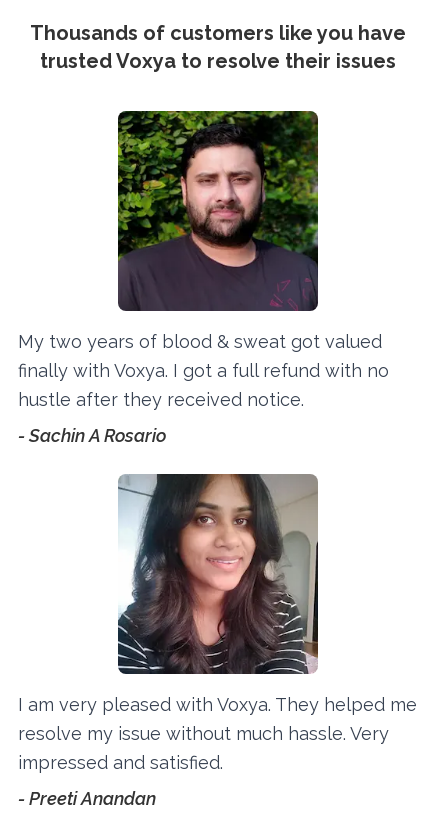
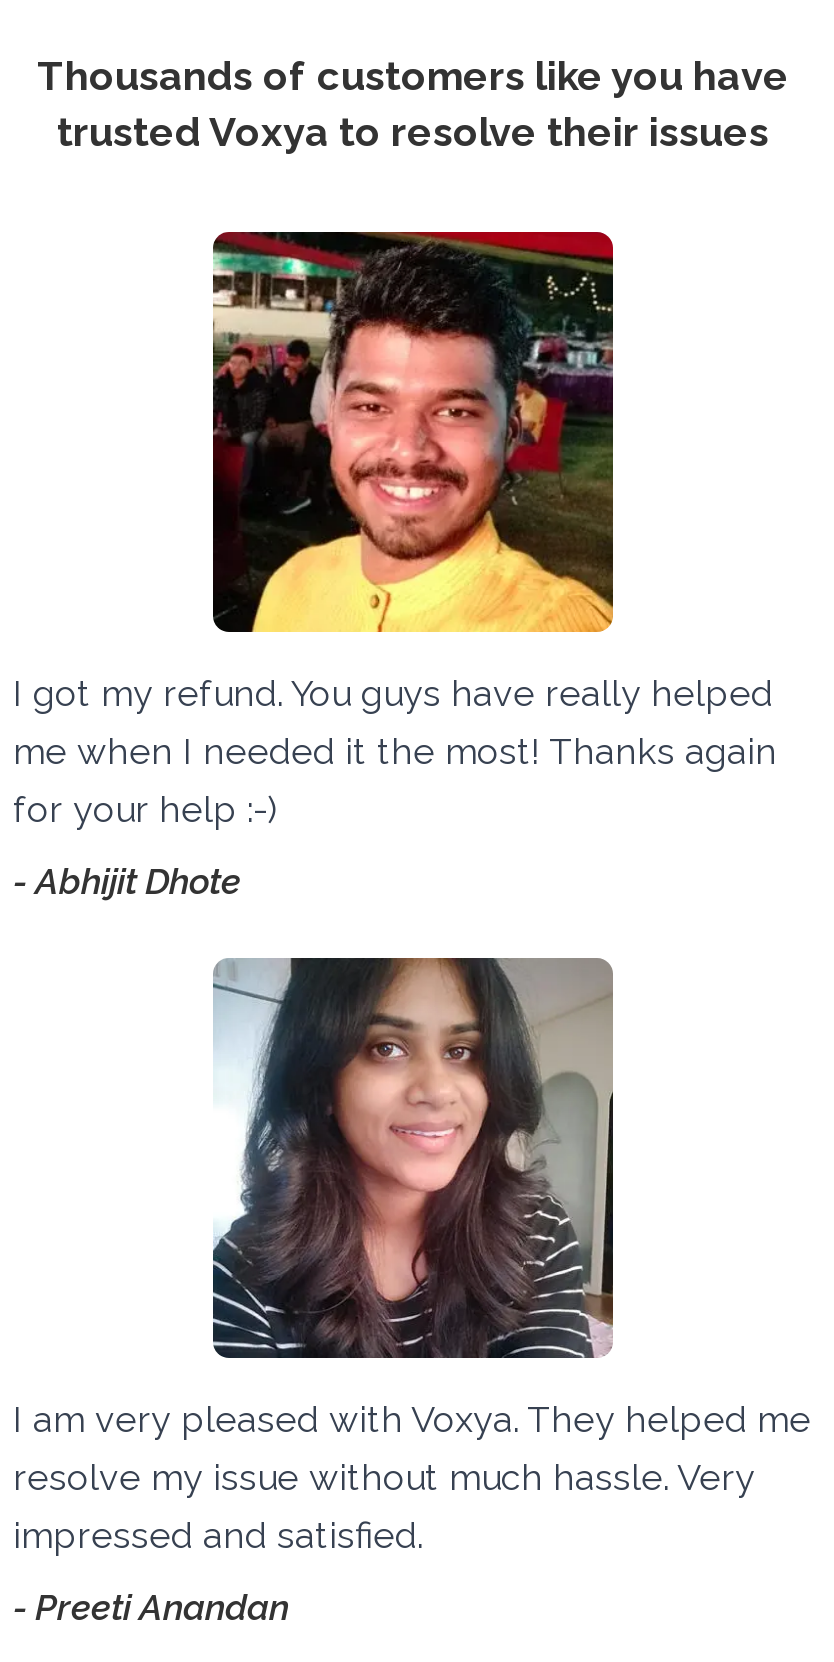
- [image]
- My two years of blood & sweat got valued
- finally with Voxya. I got a full refund with no
- hustle after they received notice.
+ [image]
+ I got my refund. You guys have really helped
+ me when I needed it the most! Thanks again
+ for your help :-)

- - Sachin A Rosario
+ - Abhijit Dhote
